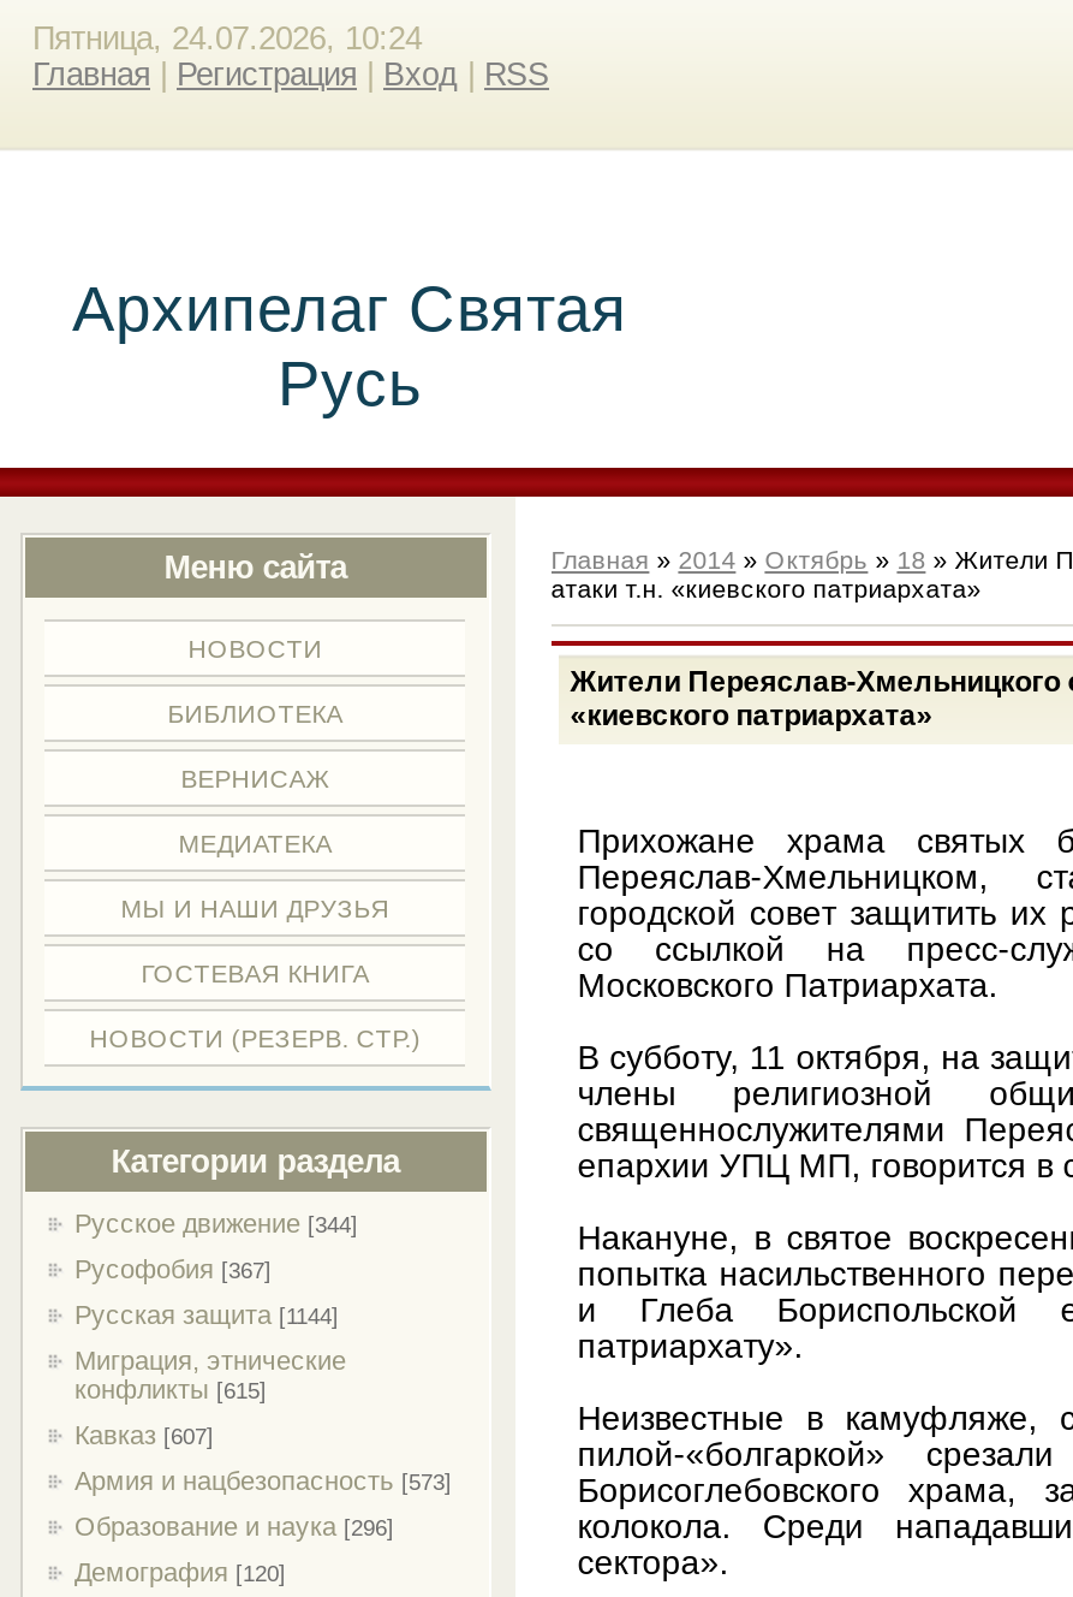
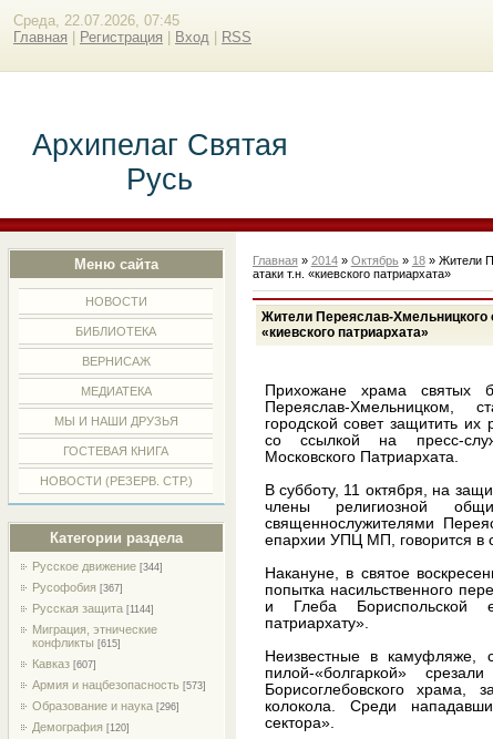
- Пятница, 24.07.2026, 10:24
+ Среда, 22.07.2026, 07:45
